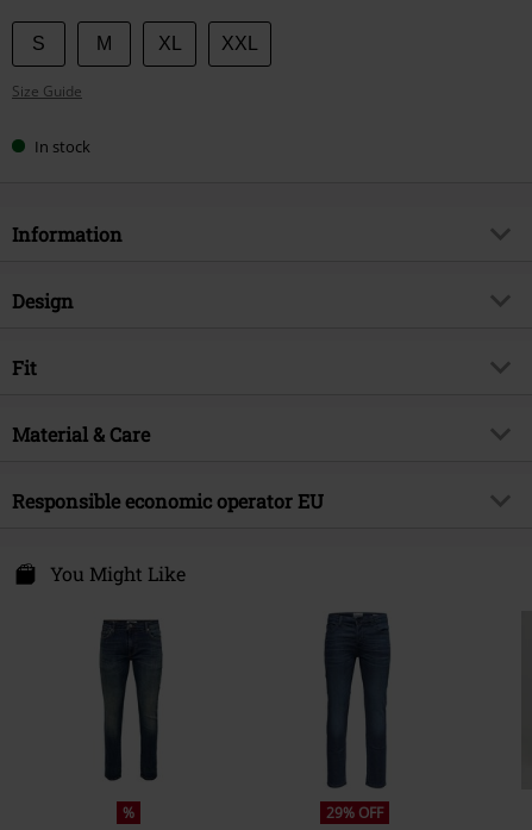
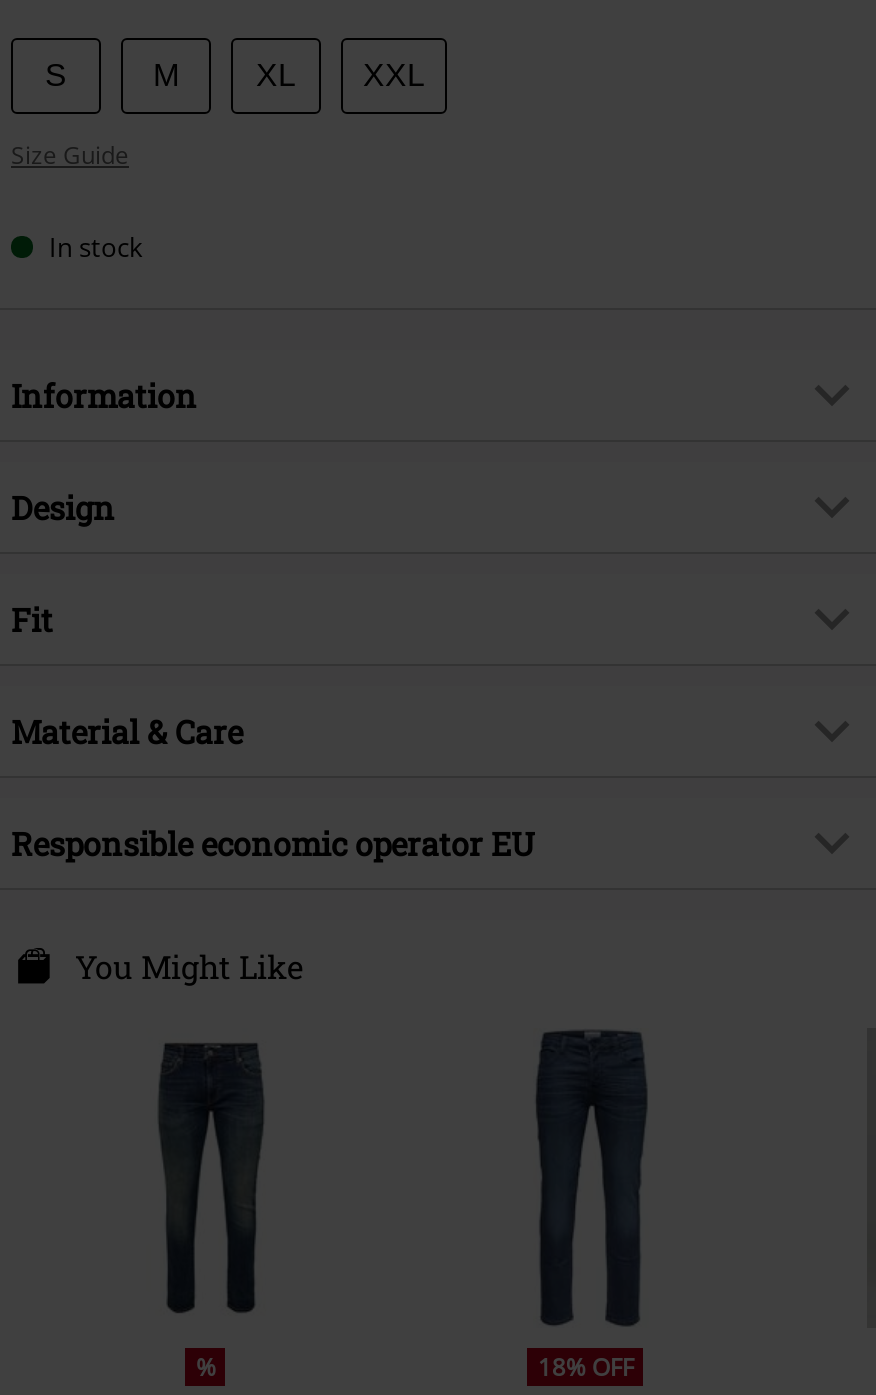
- 29% OFF
+ 18% OFF
